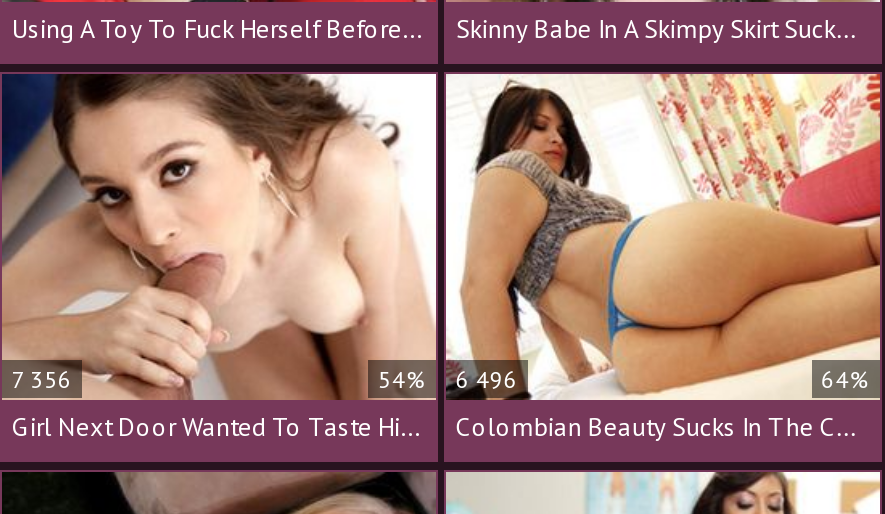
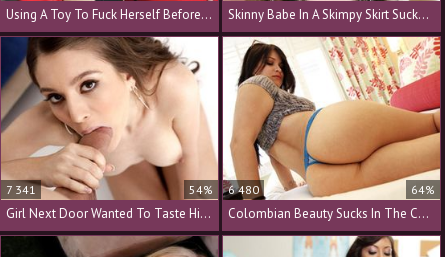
- 7 356
+ 7 341

- 54% 6 496
+ 54% 6 480
